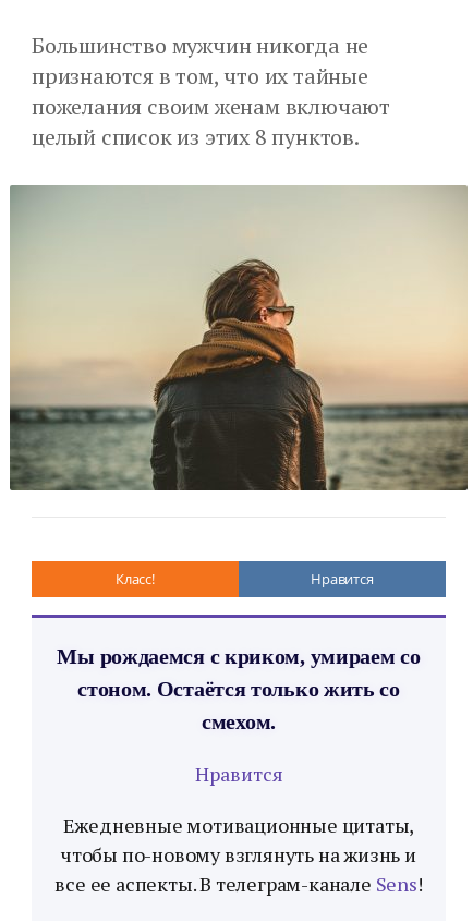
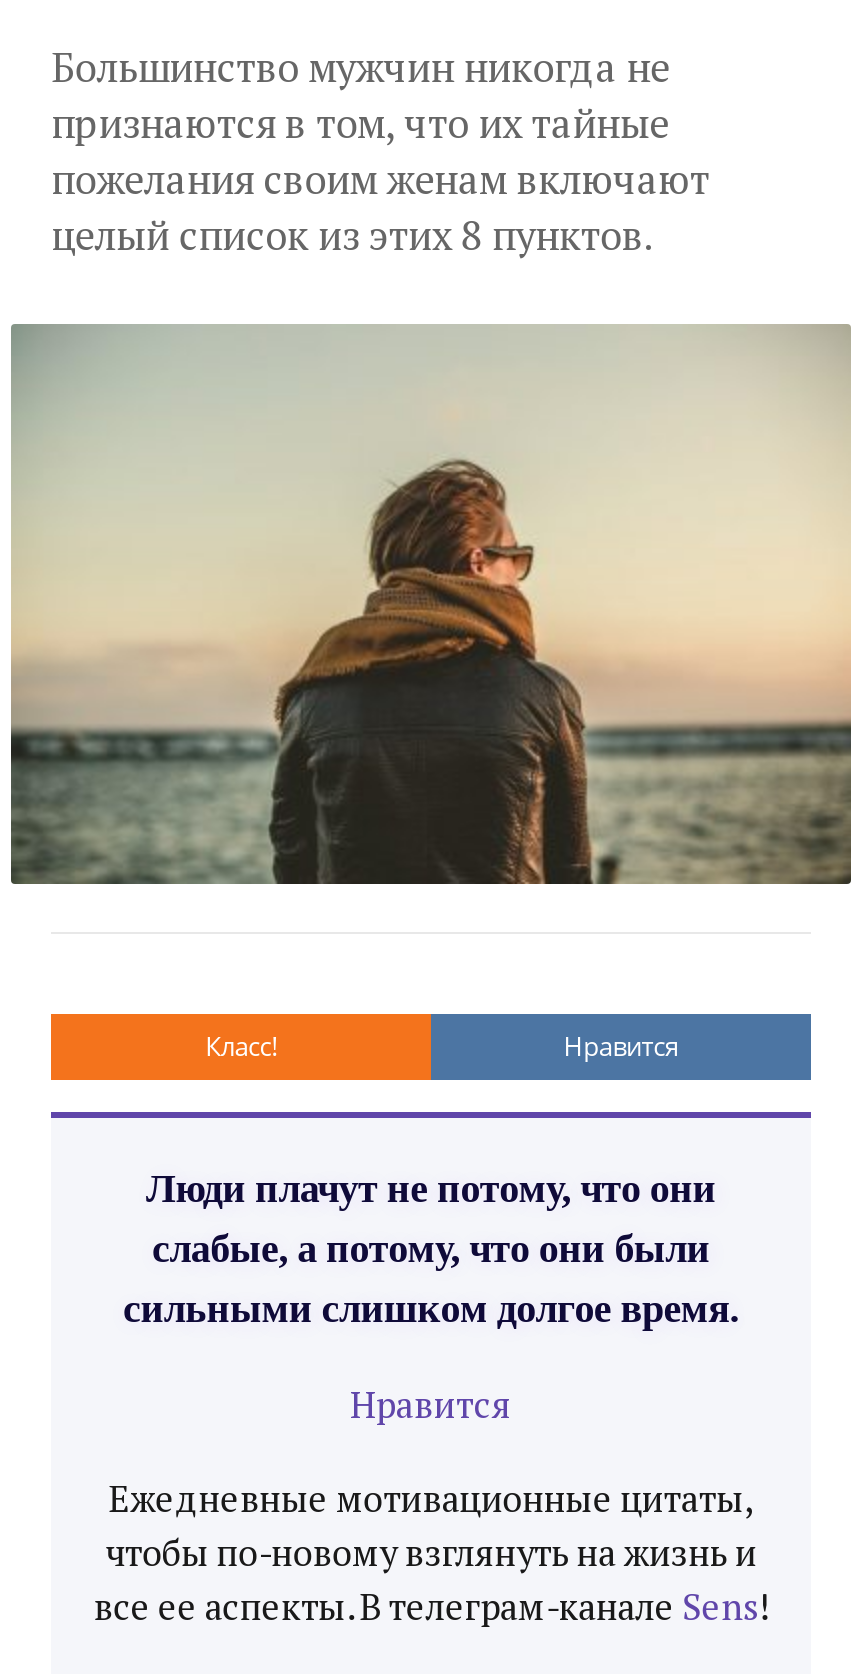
- Мы рождаемся с криком, умираем со
- стоном. Остаётся только жить со
- смехом.
+ Люди плачут не потому, что они
+ слабые, а потому, что они были
+ сильными слишком долгое время.
